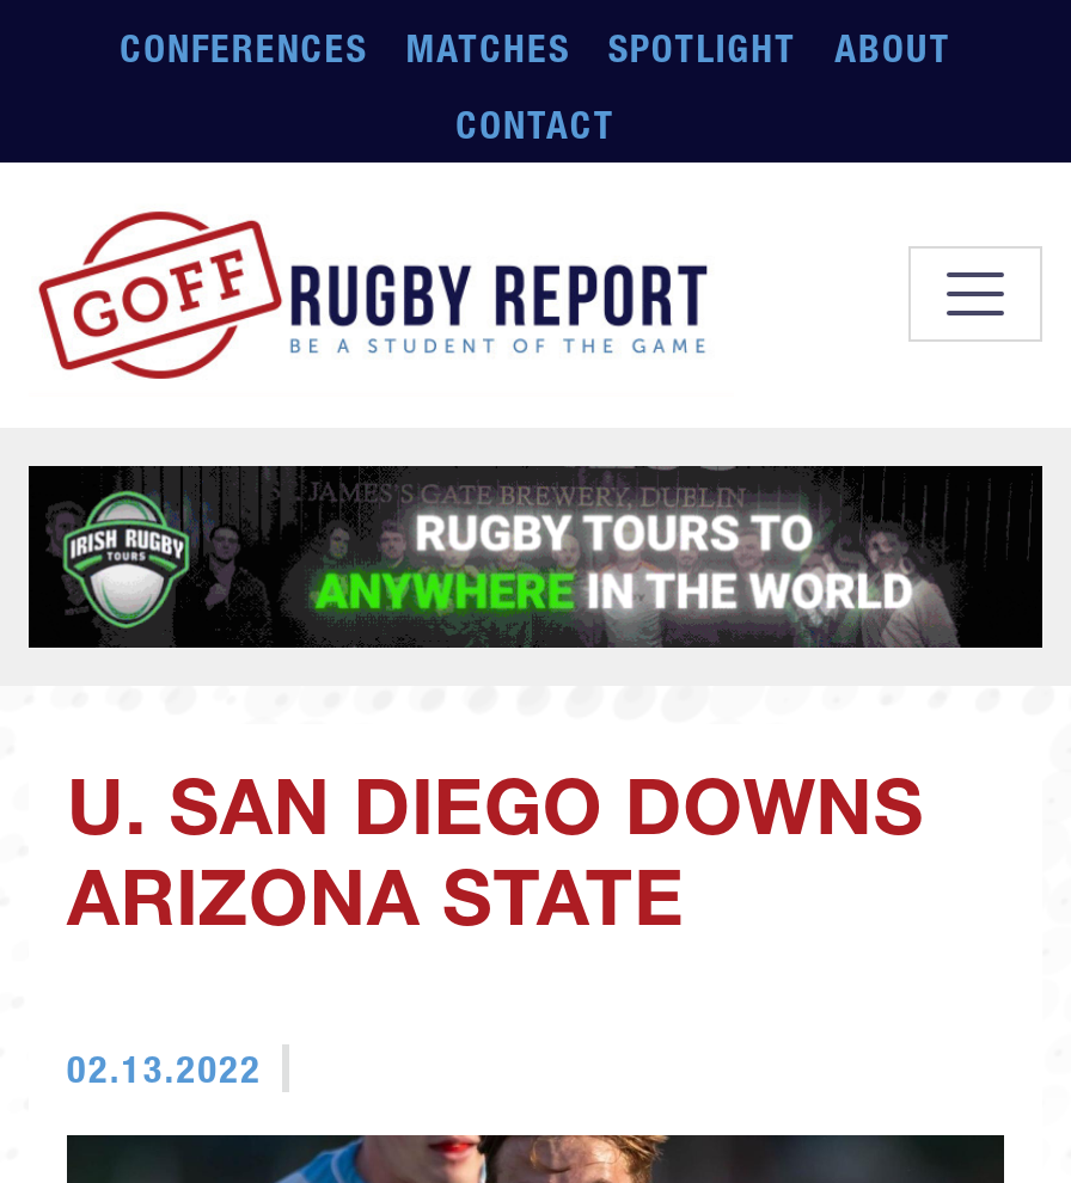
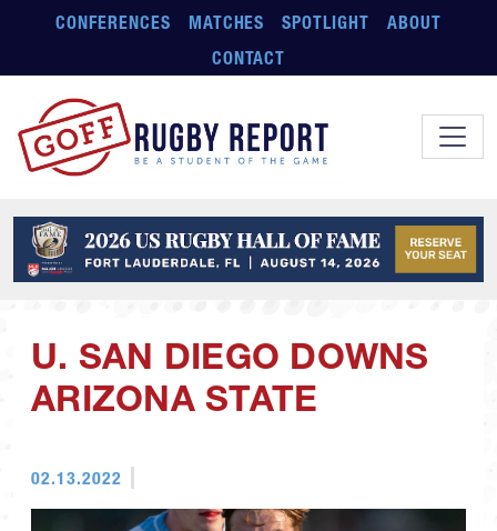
- [image]
+ [image]
